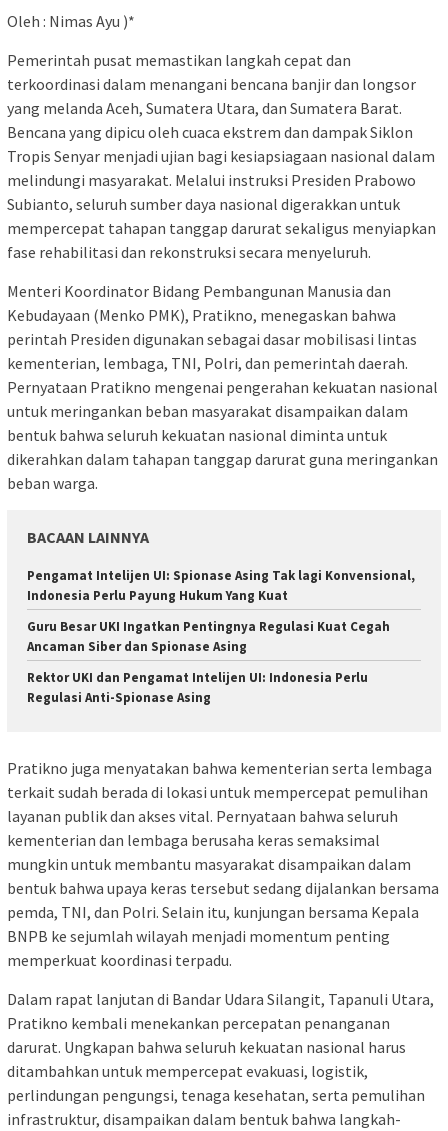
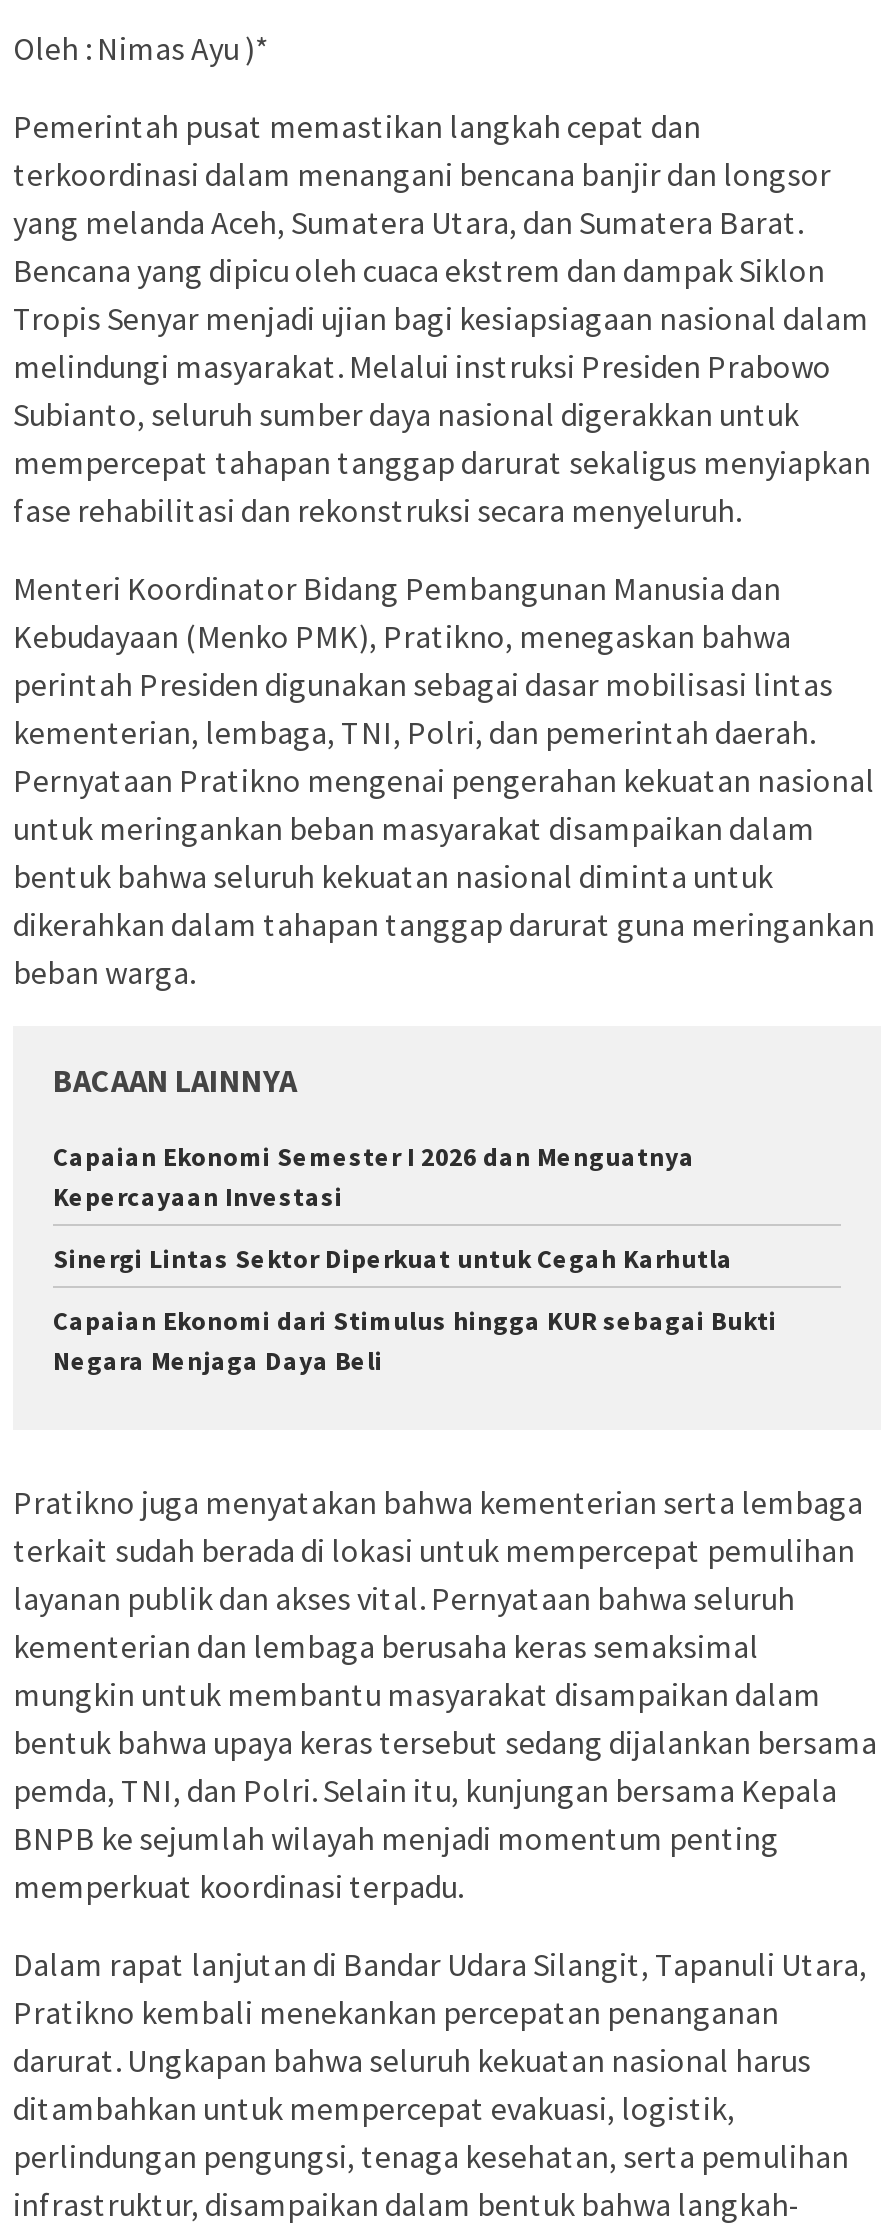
- Pengamat Intelijen UI: Spionase Asing Tak lagi Konvensional,
- Indonesia Perlu Payung Hukum Yang Kuat
+ Capaian Ekonomi Semester I 2026 dan Menguatnya
+ Kepercayaan Investasi

- Guru Besar UKI Ingatkan Pentingnya Regulasi Kuat Cegah
- Ancaman Siber dan Spionase Asing
+ Sinergi Lintas Sektor Diperkuat untuk Cegah Karhutla

- Rektor UKI dan Pengamat Intelijen UI: Indonesia Perlu
- Regulasi Anti-Spionase Asing
+ Capaian Ekonomi dari Stimulus hingga KUR sebagai Bukti
+ Negara Menjaga Daya Beli
